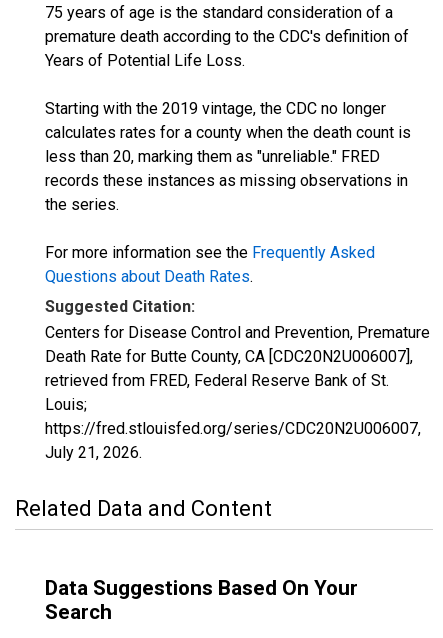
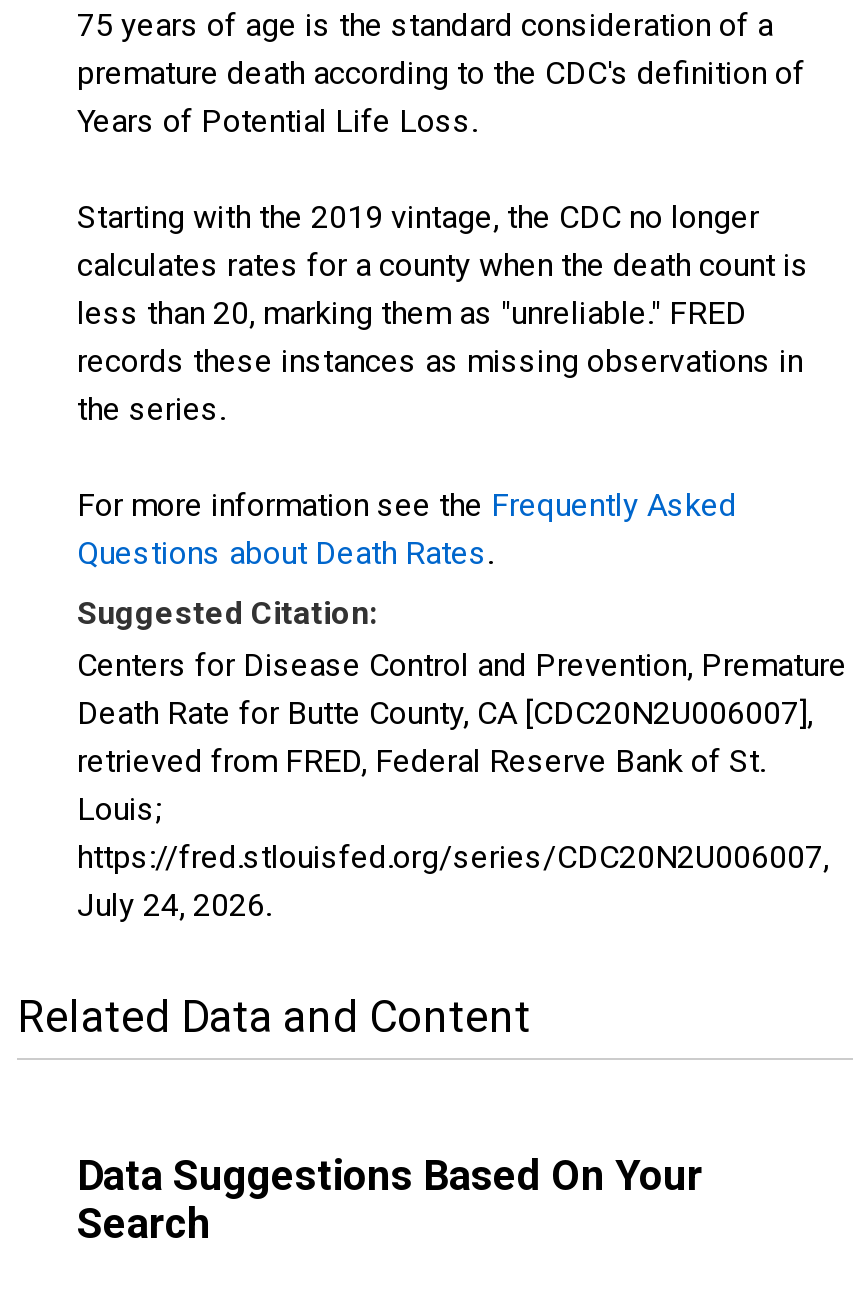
- July 21, 2026.
+ July 24, 2026.
